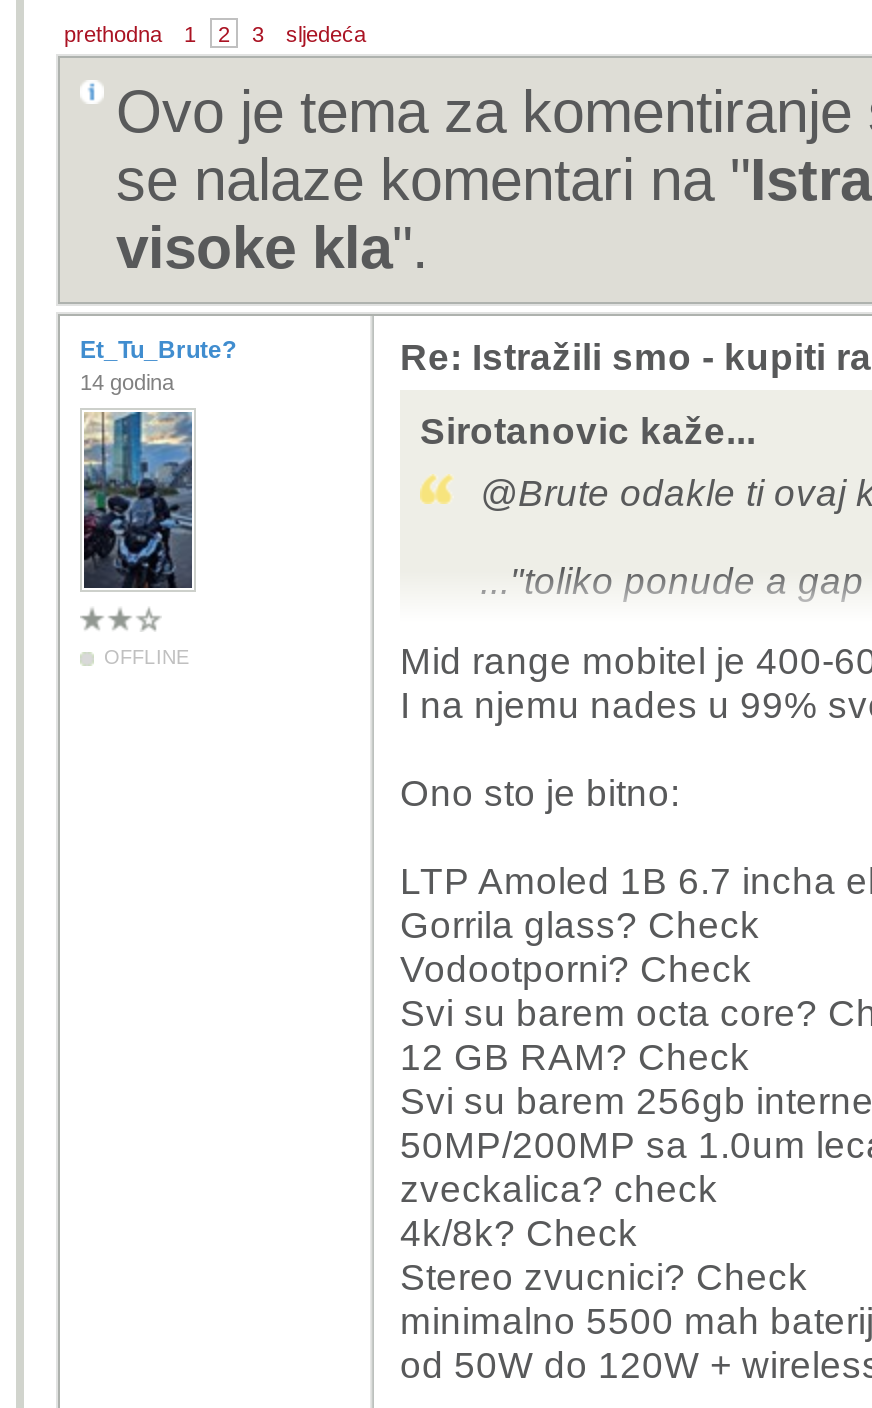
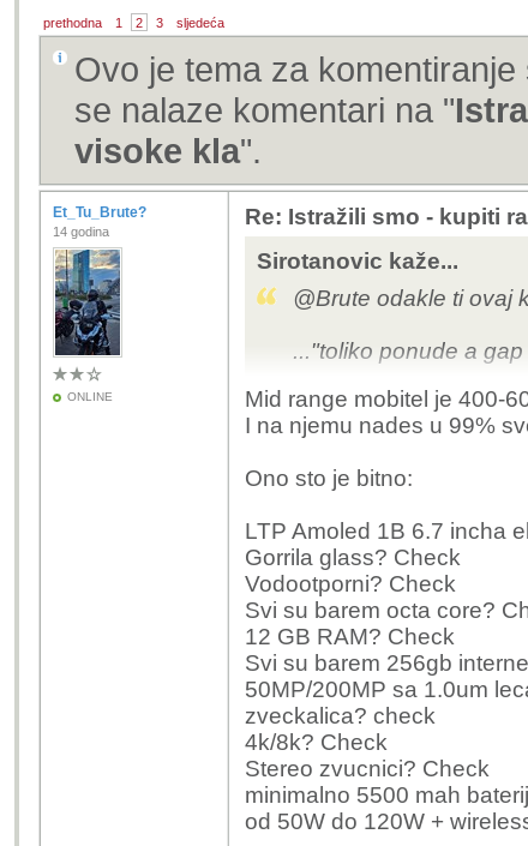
- OFFLINE
+ ONLINE
